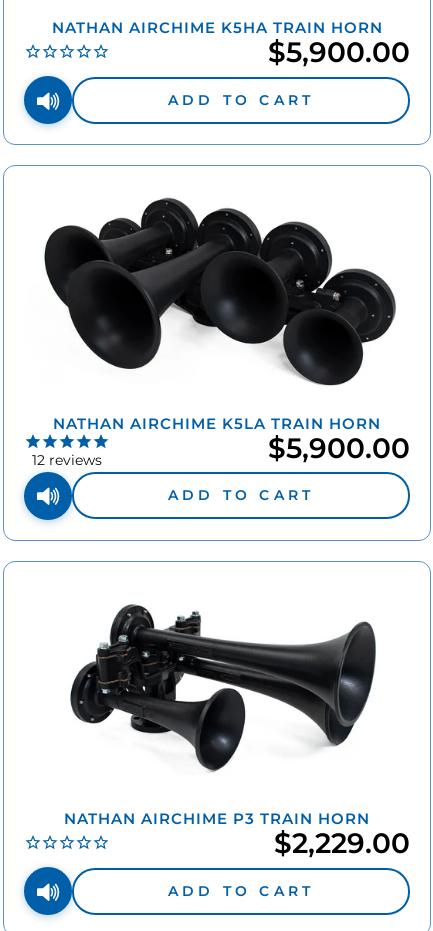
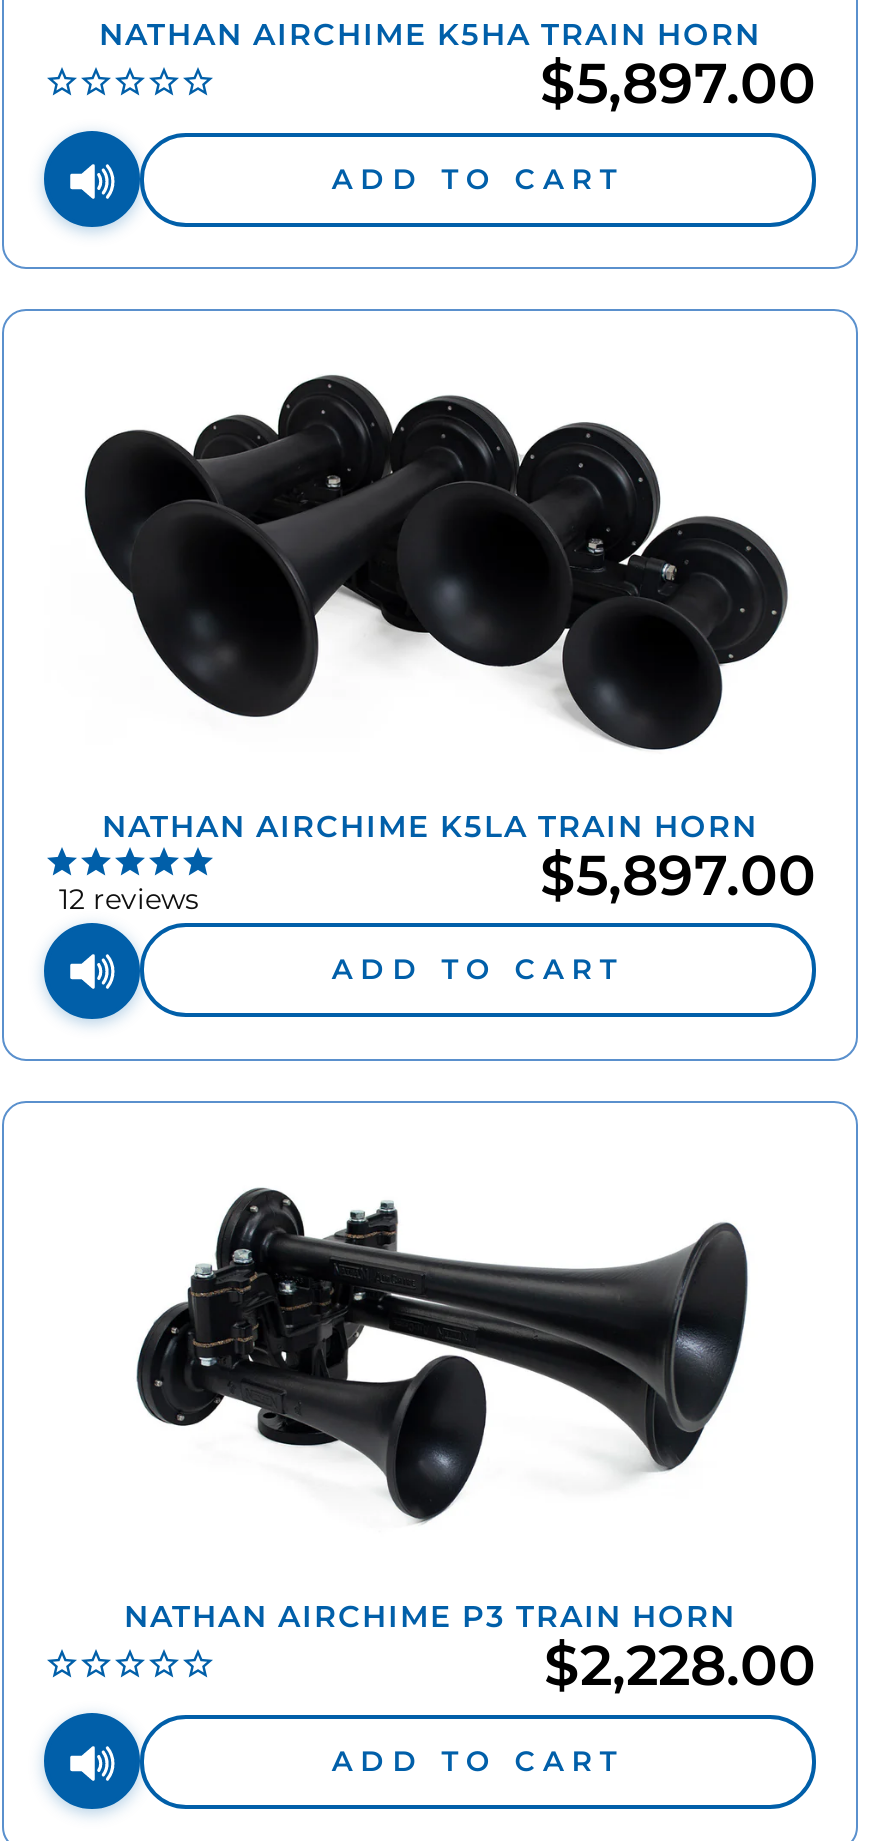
- $5,900.00
+ $5,897.00

- $5,900.00
+ $5,897.00

- $2,229.00
+ $2,228.00
